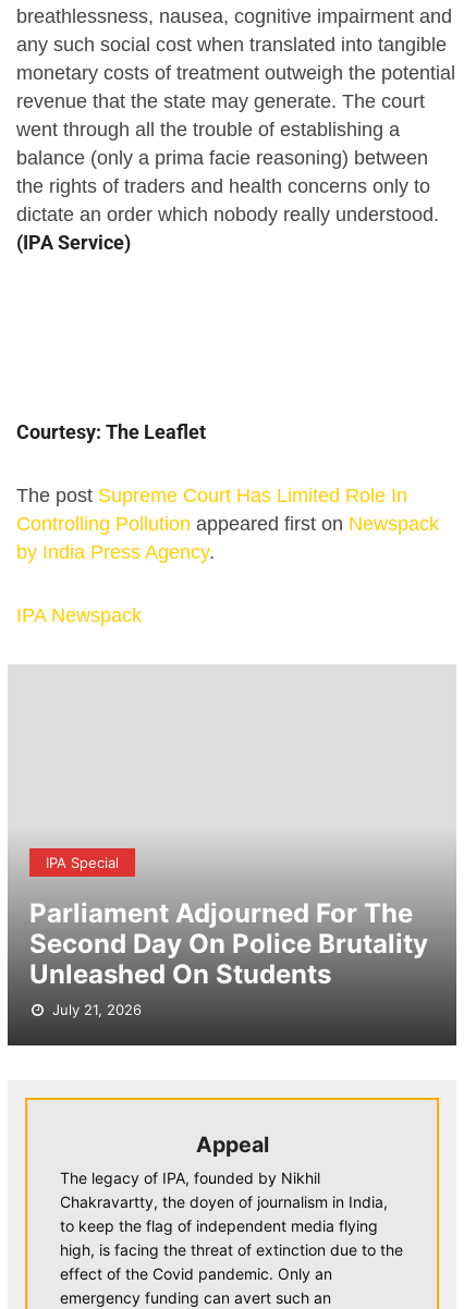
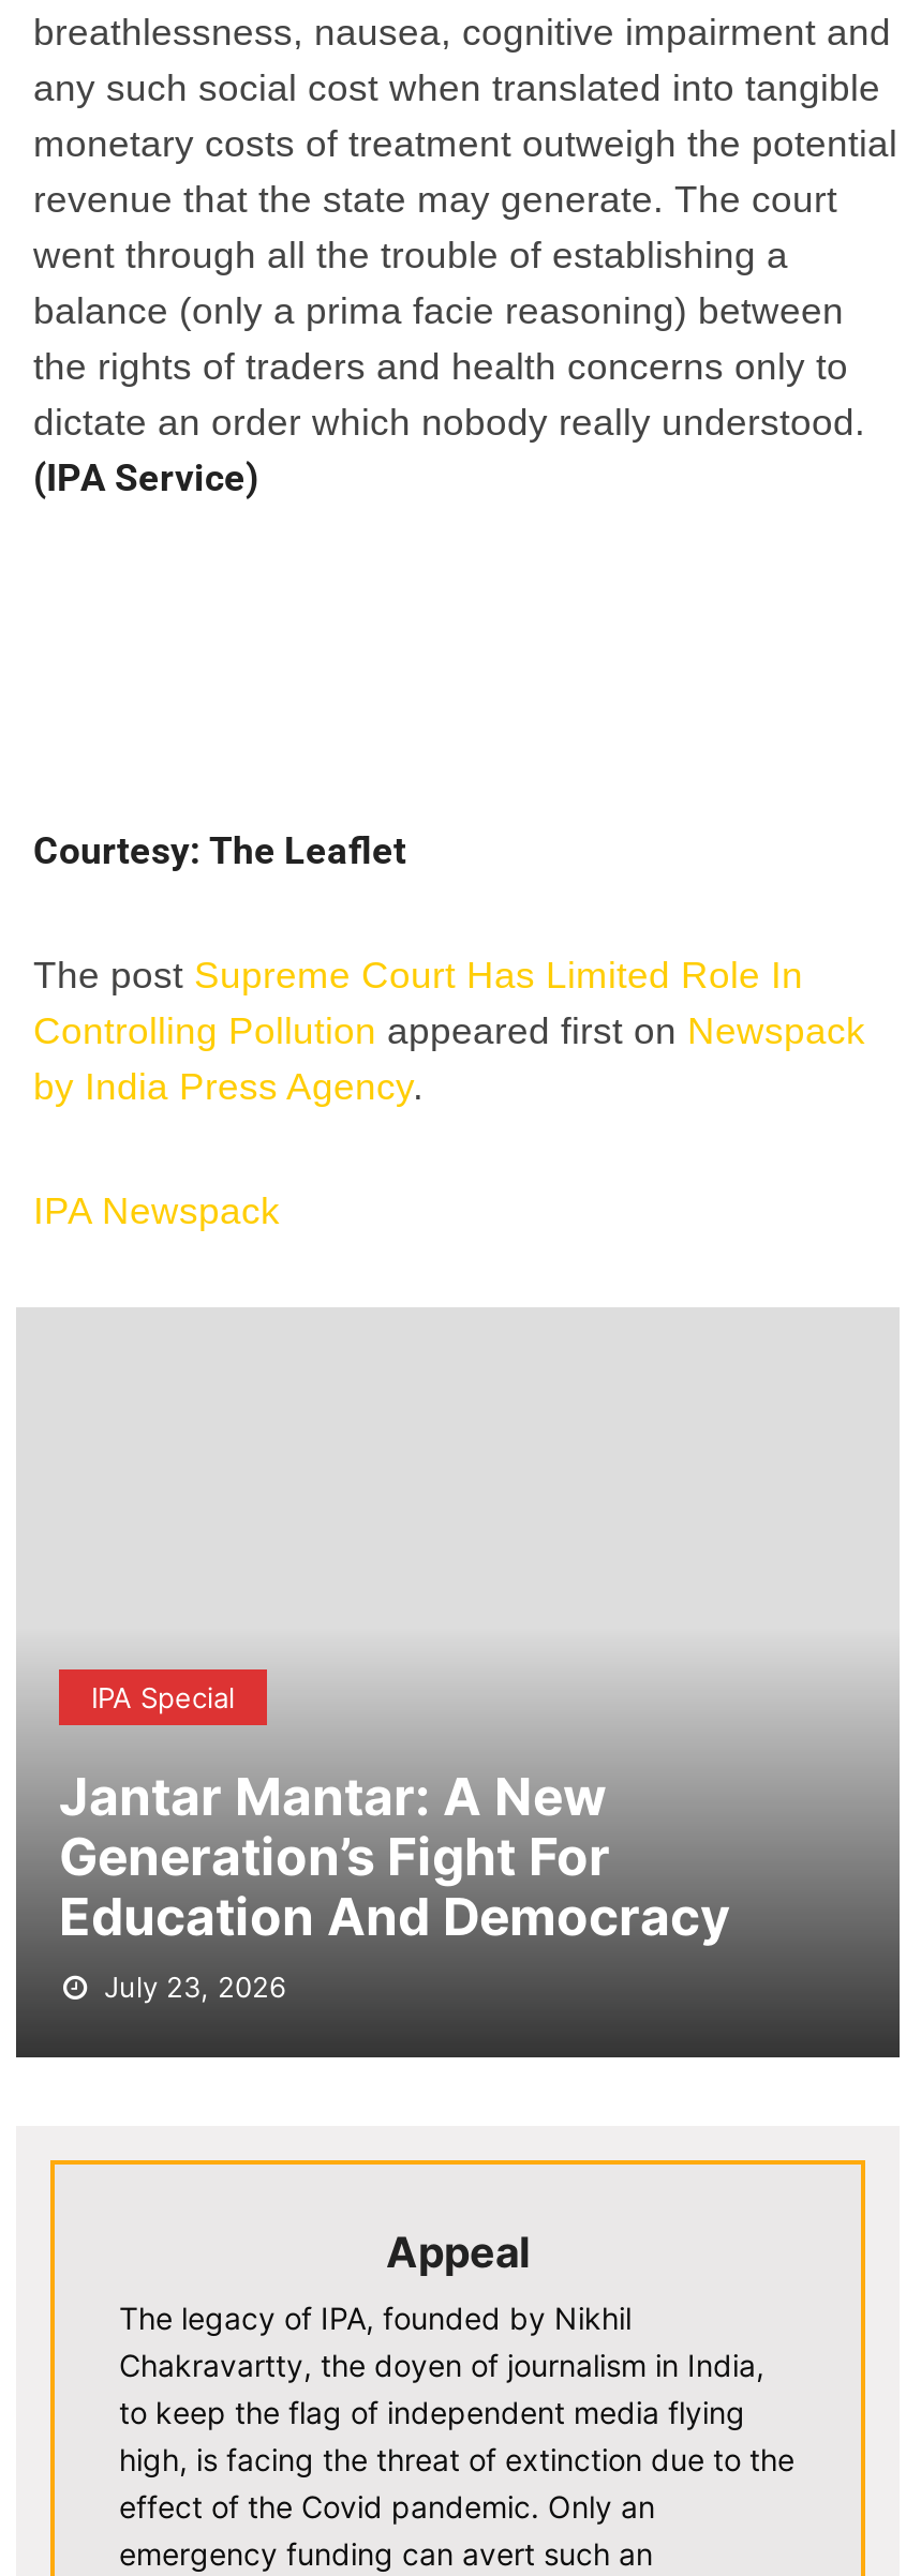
- Parliament Adjourned For The
- Second Day On Police Brutality
- Unleashed On Students
- July 21, 2026
+ Jantar Mantar: A New
+ Generation’s Fight For
+ Education And Democracy
+ July 23, 2026
